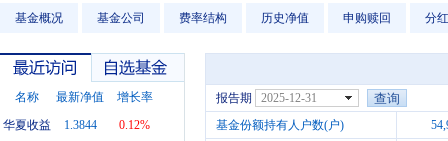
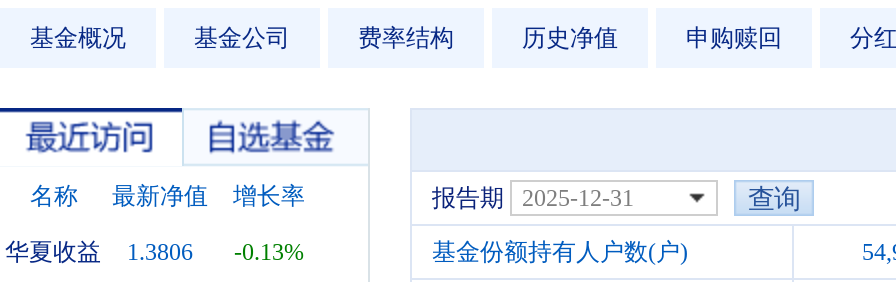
- 1.3844
+ 1.3806

- 0.12%
+ -0.13%
